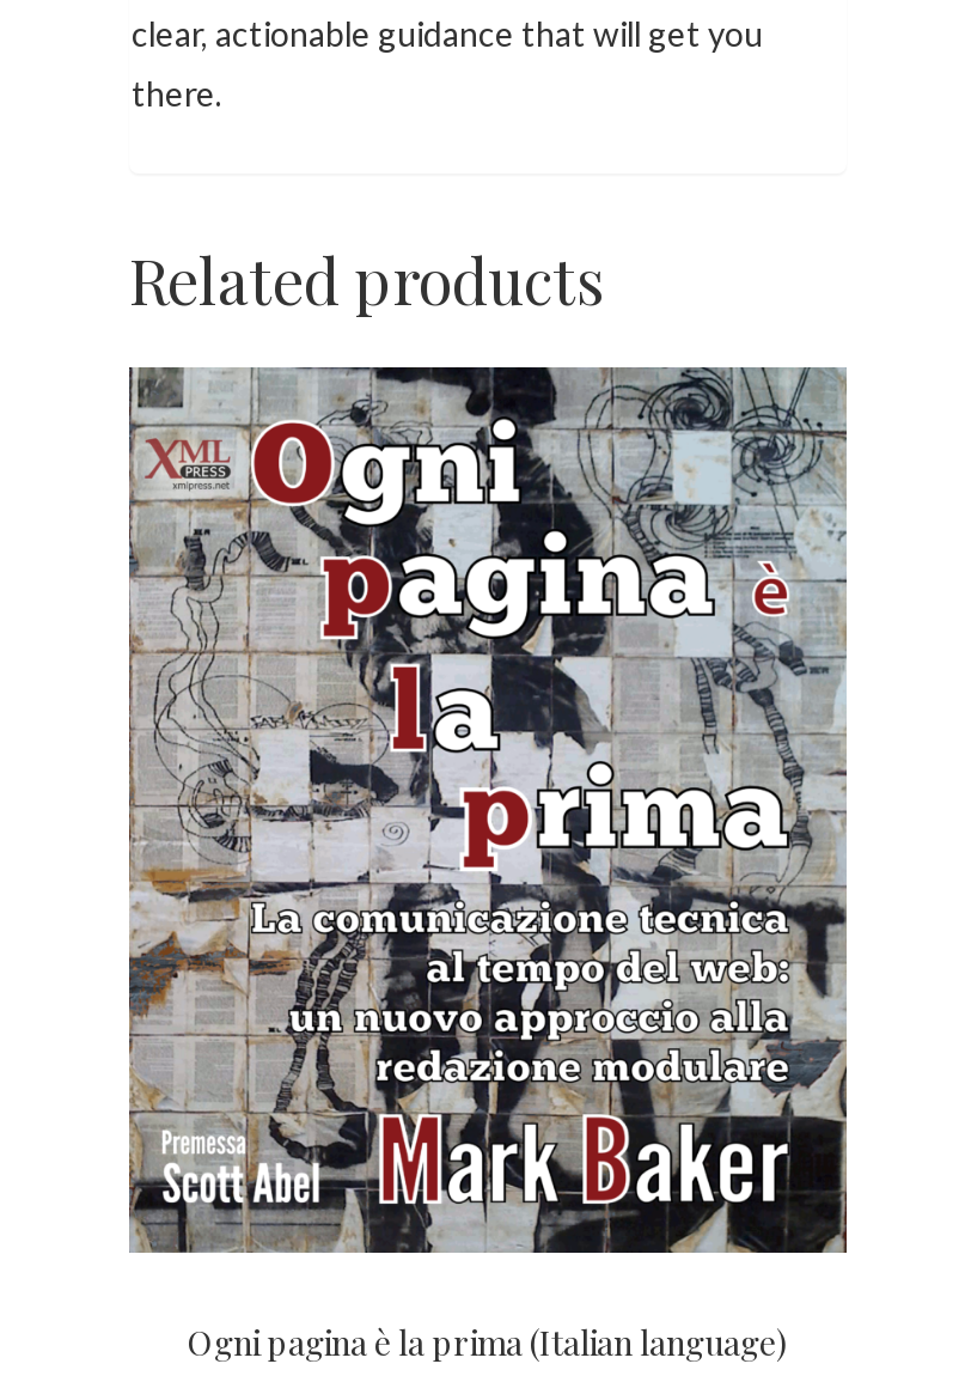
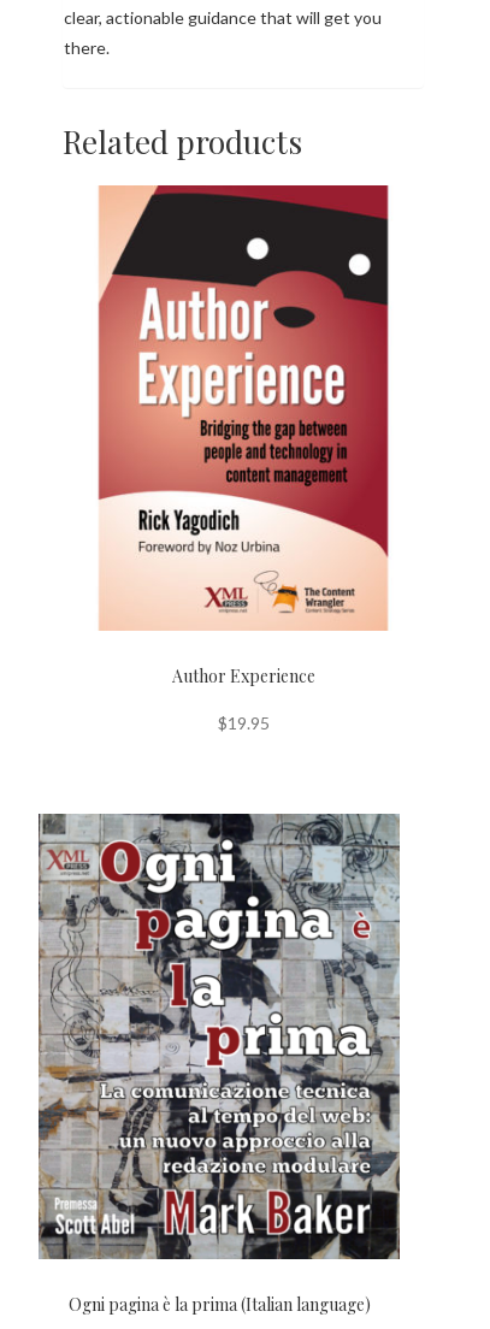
+ [image]
+ Author Experience
+ $19.95

moved down: [image]
